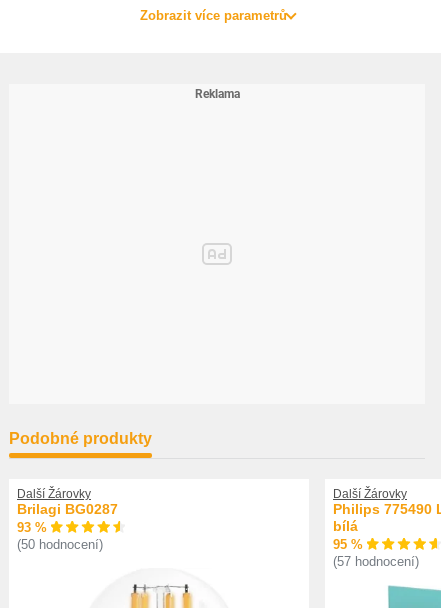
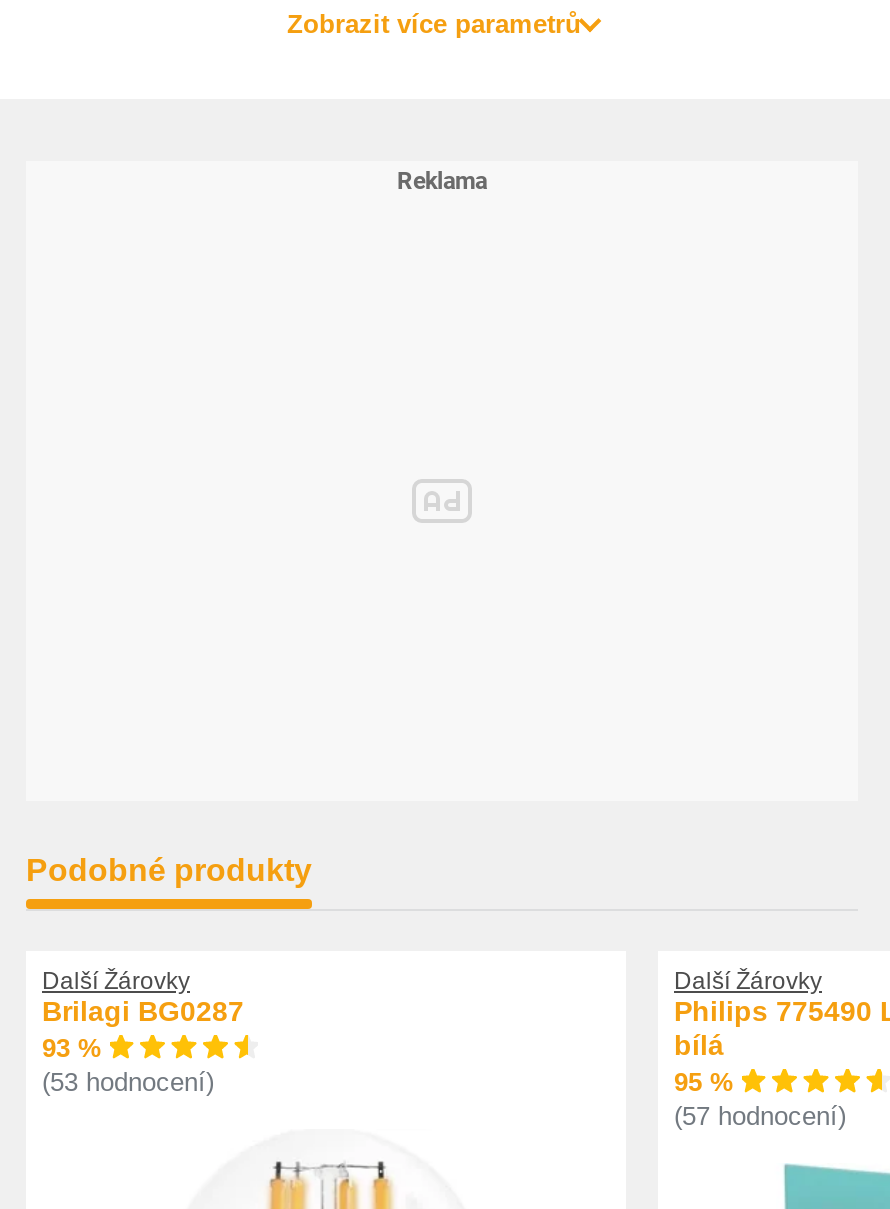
- (50 hodnocení)
+ (53 hodnocení)
